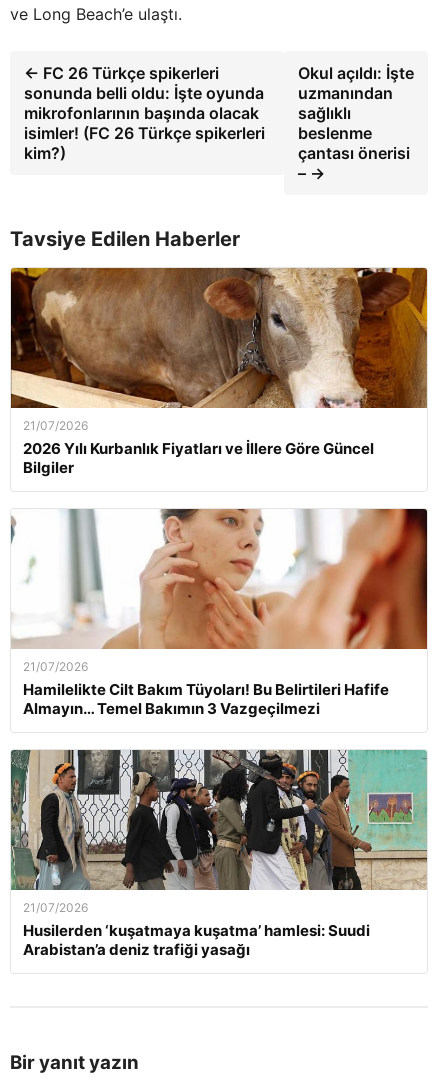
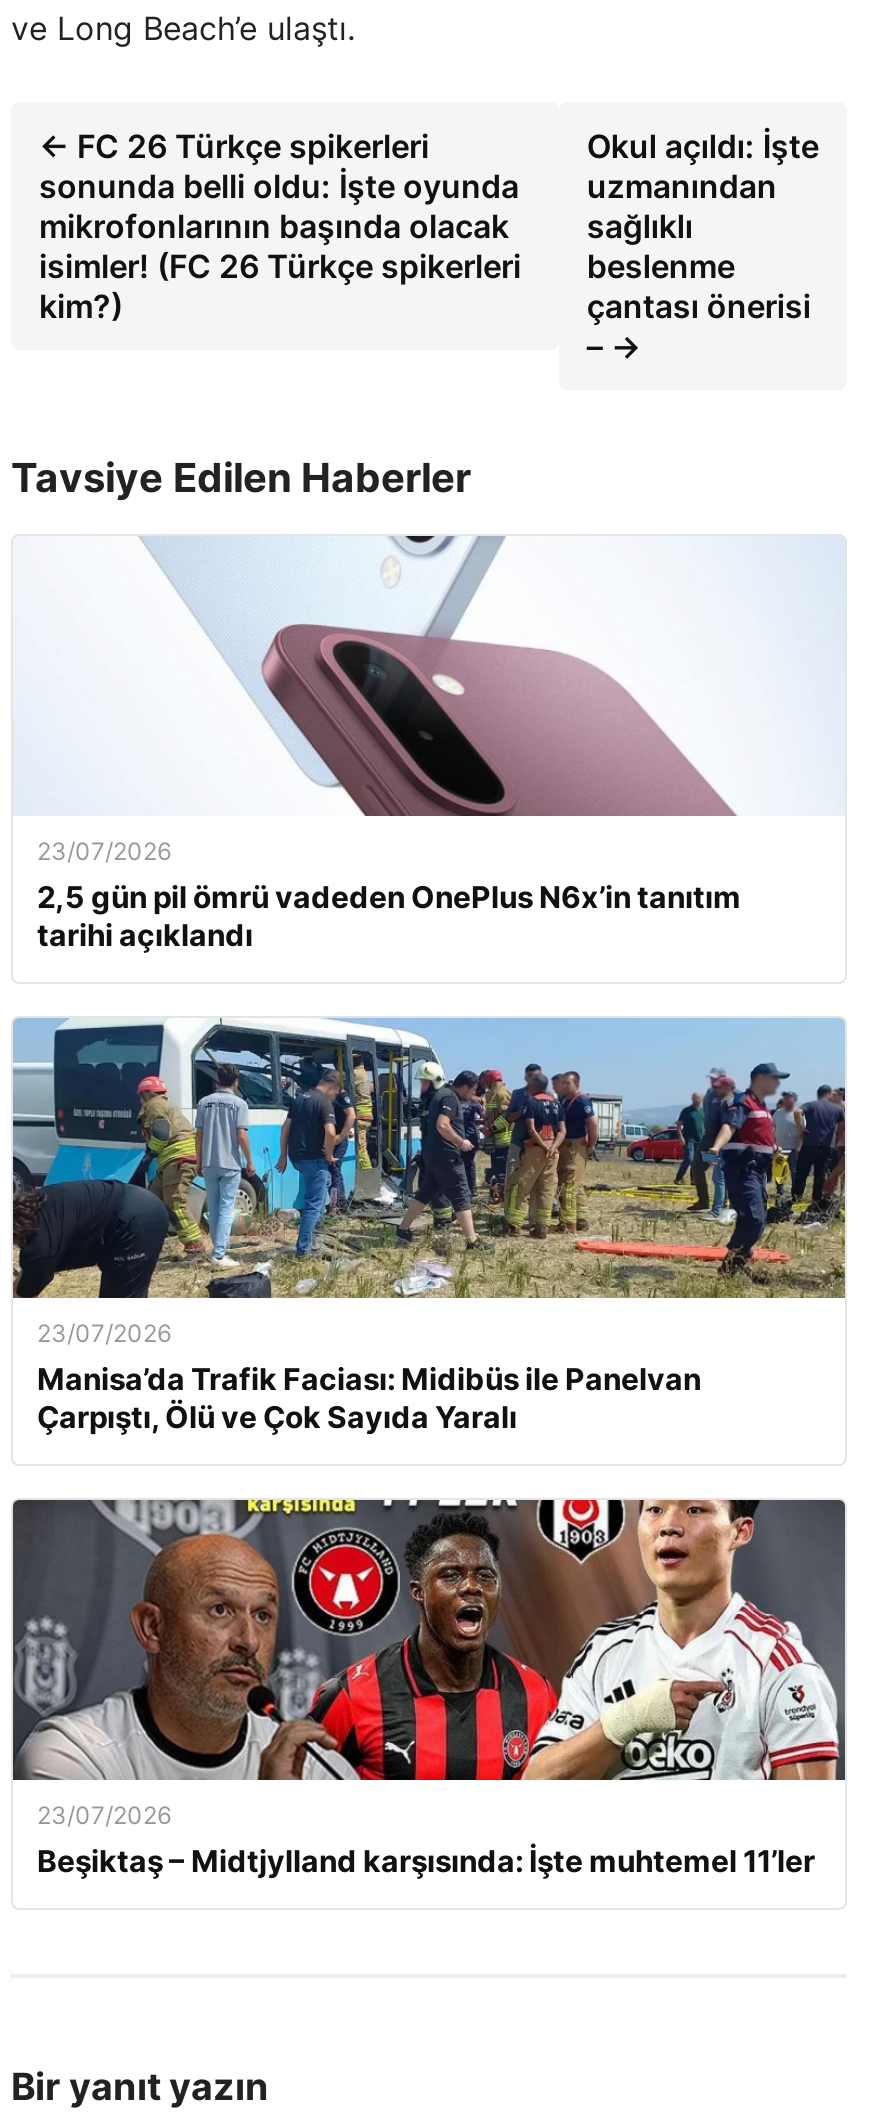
- [image]
- 21/07/2026
- 2026 Yılı Kurbanlık Fiyatları ve İllere Göre Güncel
- Bilgiler
+ [image]
+ 23/07/2026
+ 2,5 gün pil ömrü vadeden OnePlus N6x’in tanıtım
+ tarihi açıklandı

- [image]
- 21/07/2026
- Hamilelikte Cilt Bakım Tüyoları! Bu Belirtileri Hafife
- Almayın… Temel Bakımın 3 Vazgeçilmezi
+ [image]
+ 23/07/2026
+ Manisa’da Trafik Faciası: Midibüs ile Panelvan
+ Çarpıştı, Ölü ve Çok Sayıda Yaralı

- [image]
- 21/07/2026
- Husilerden ‘kuşatmaya kuşatma’ hamlesi: Suudi
- Arabistan’a deniz trafiği yasağı
+ [image]
+ 23/07/2026
+ Beşiktaş – Midtjylland karşısında: İşte muhtemel 11’ler
